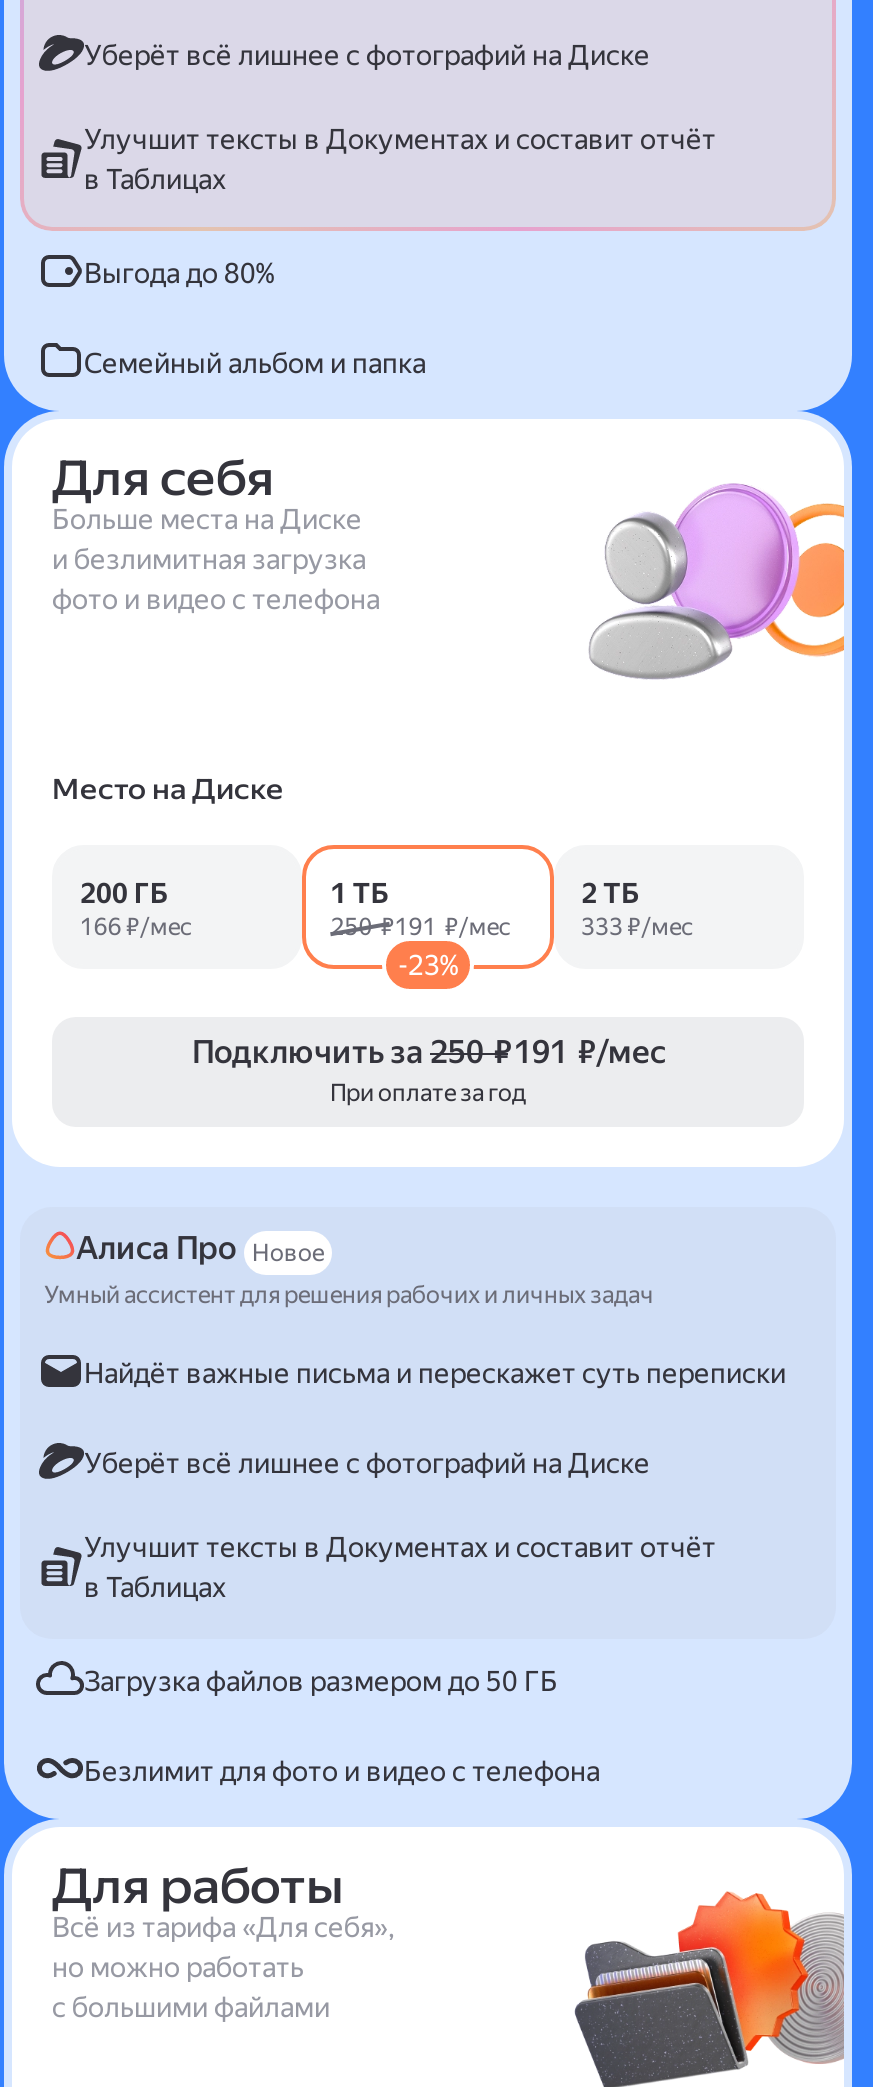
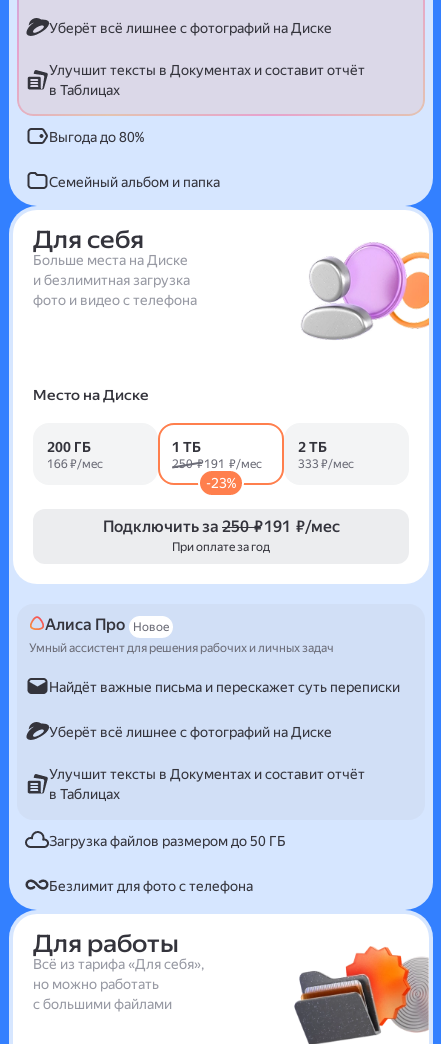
- Безлимит для фото и видео с телефона
+ Безлимит для фото с телефона
